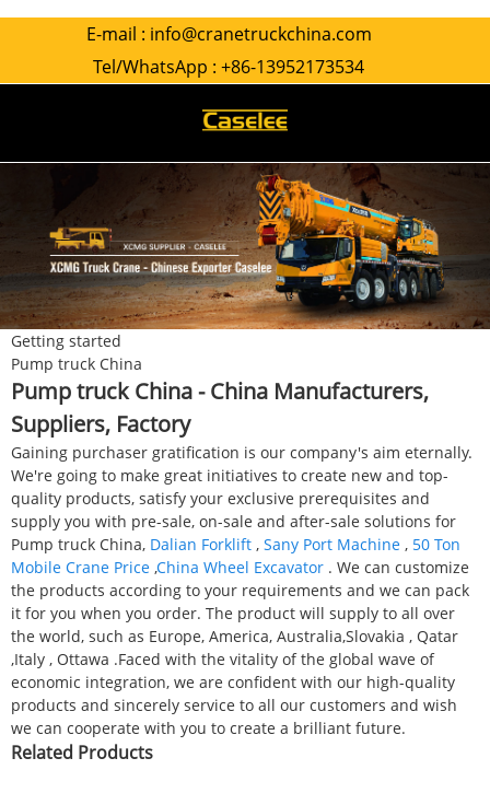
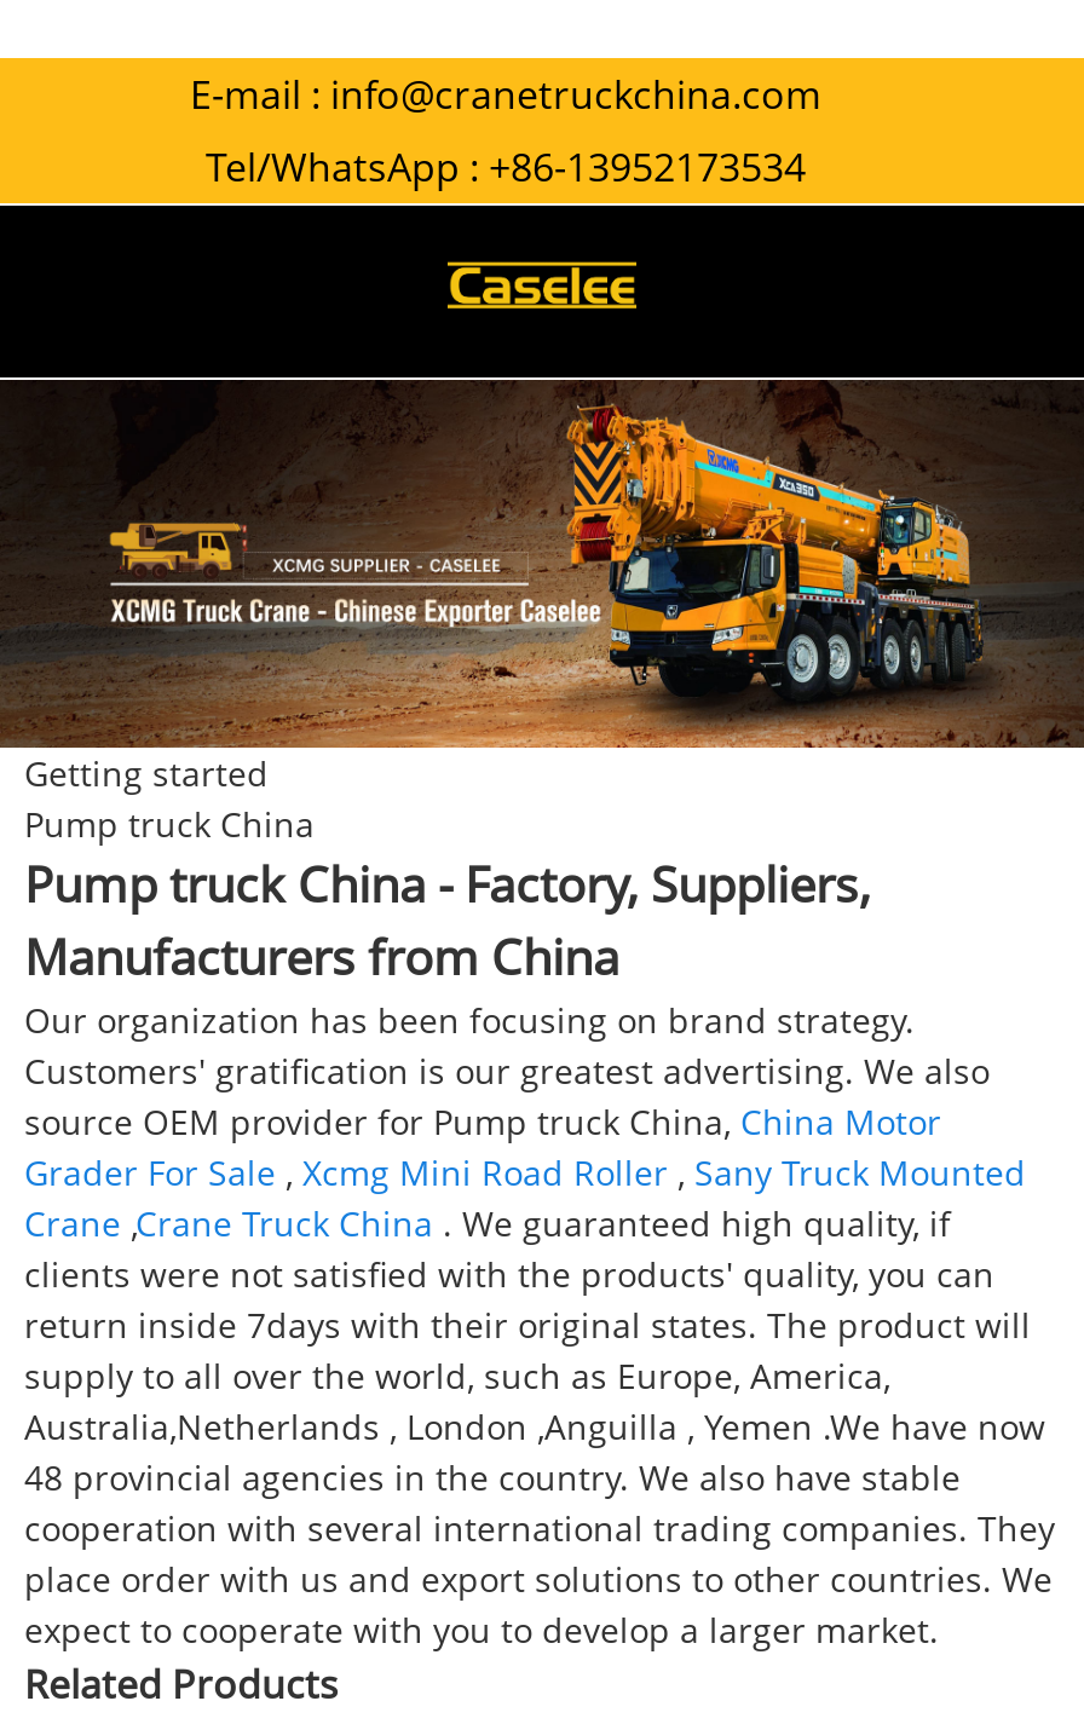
- Pump truck China - China Manufacturers,
- Suppliers, Factory
- Gaining purchaser gratification is our company's aim eternally.
- We're going to make great initiatives to create new and top-
- quality products, satisfy your exclusive prerequisites and
- supply you with pre-sale, on-sale and after-sale solutions for
- Pump truck China, Dalian Forklift, Sany Port Machine, 50 Ton
- Mobile Crane Price, China Wheel Excavator. We can customize
- the products according to your requirements and we can pack
- it for you when you order. The product will supply to all over
- the world, such as Europe, America, Australia,Slovakia , Qatar
- ,Italy , Ottawa .Faced with the vitality of the global wave of
- economic integration, we are confident with our high-quality
- products and sincerely service to all our customers and wish
- we can cooperate with you to create a brilliant future.
+ Pump truck China - Factory, Suppliers,
+ Manufacturers from China
+ Our organization has been focusing on brand strategy.
+ Customers' gratification is our greatest advertising. We also
+ source OEM provider for Pump truck China, China Motor
+ Grader For Sale, Xcmg Mini Road Roller, Sany Truck Mounted
+ Crane, Crane Truck China. We guaranteed high quality, if
+ clients were not satisfied with the products' quality, you can
+ return inside 7days with their original states. The product will
+ supply to all over the world, such as Europe, America,
+ Australia,Netherlands , London ,Anguilla , Yemen .We have now
+ 48 provincial agencies in the country. We also have stable
+ cooperation with several international trading companies. They
+ place order with us and export solutions to other countries. We
+ expect to cooperate with you to develop a larger market.
